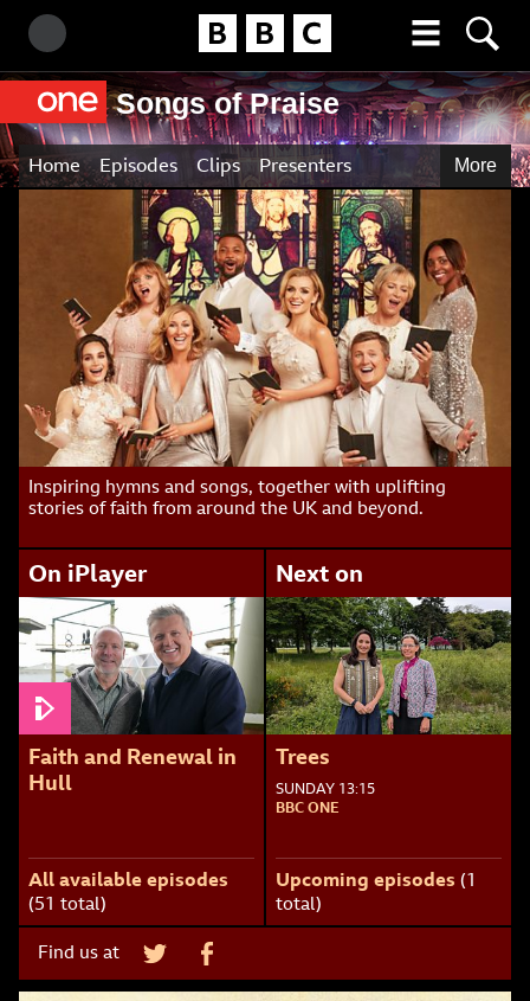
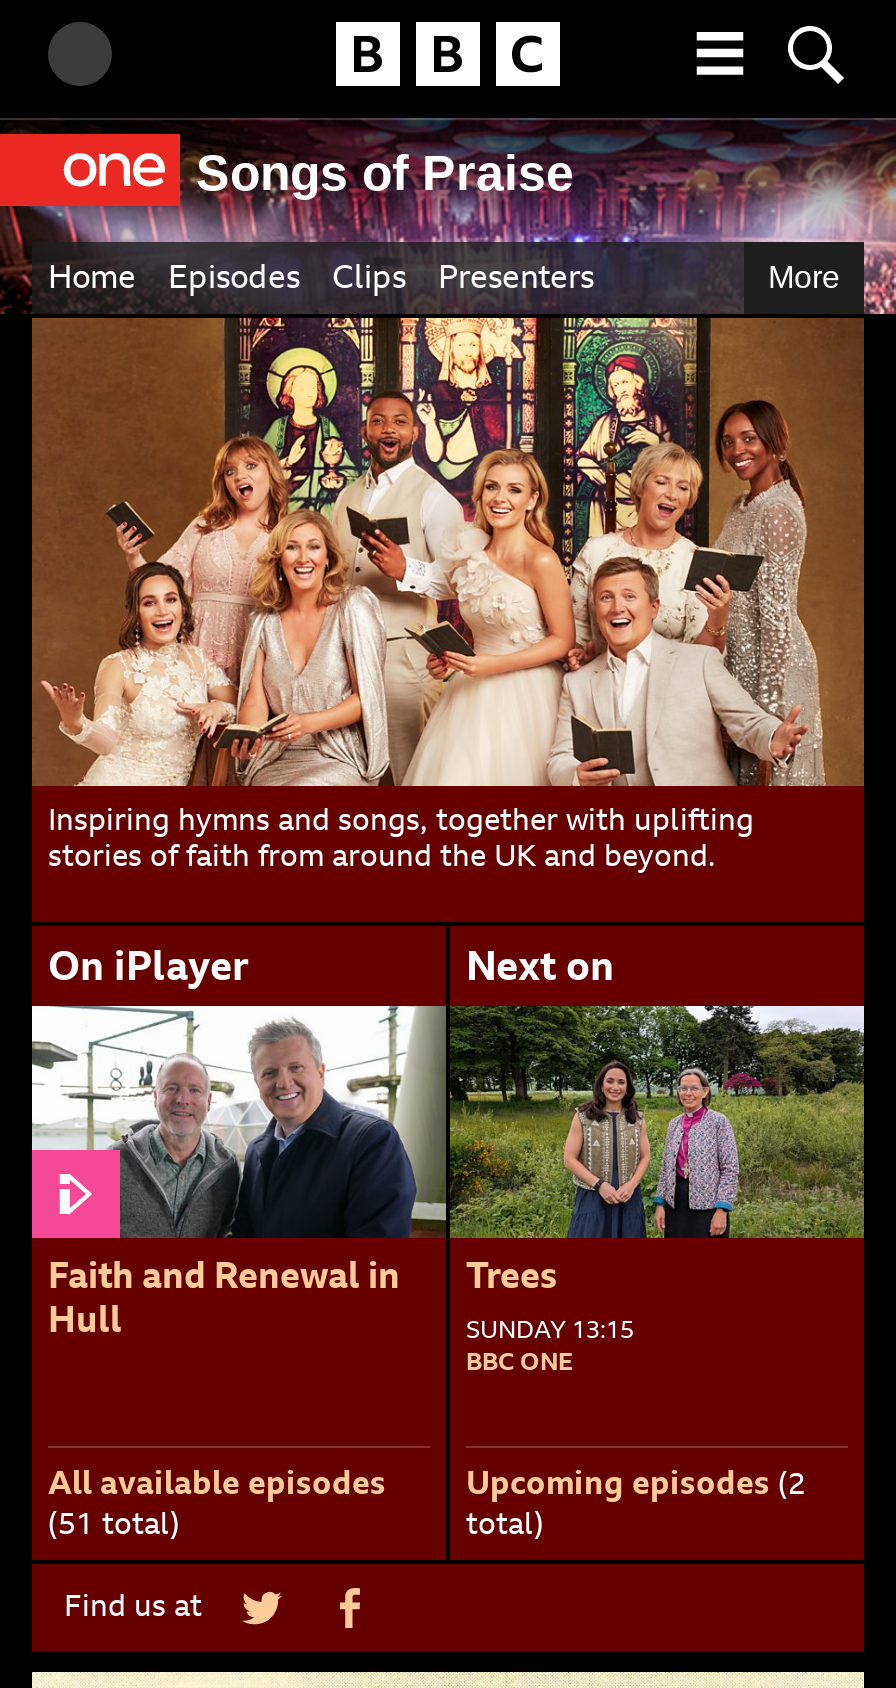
- Upcoming episodes (1
+ Upcoming episodes (2
